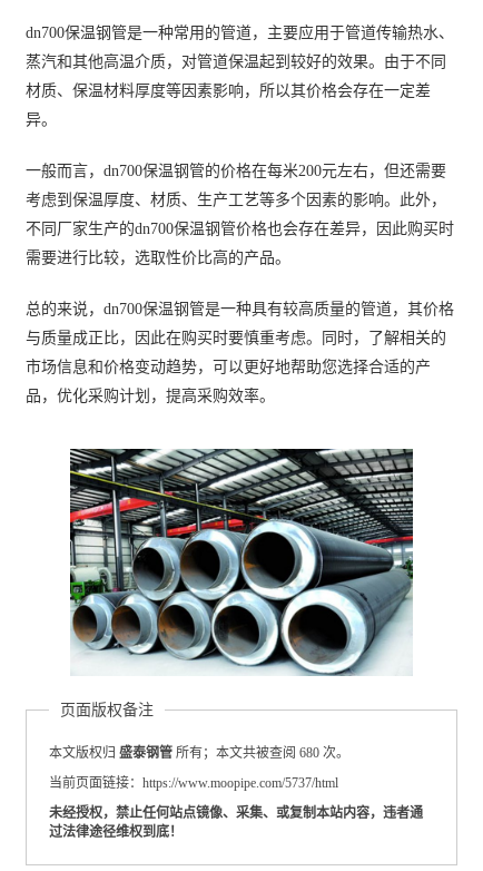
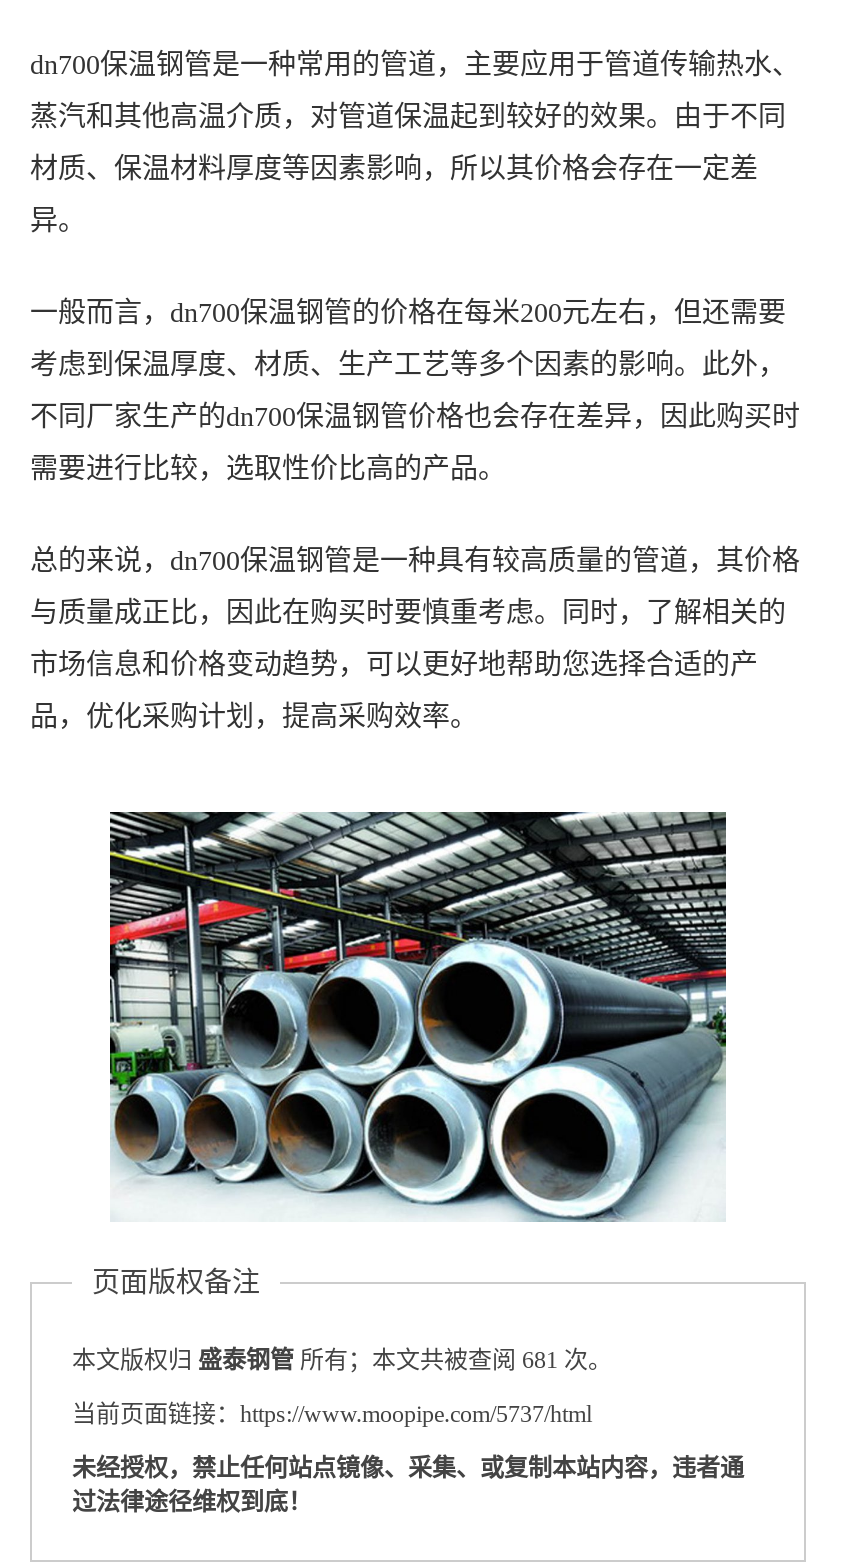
- 本文版权归盛泰钢管所有；本文共被查阅 680 次。
+ 本文版权归盛泰钢管所有；本文共被查阅 681 次。
